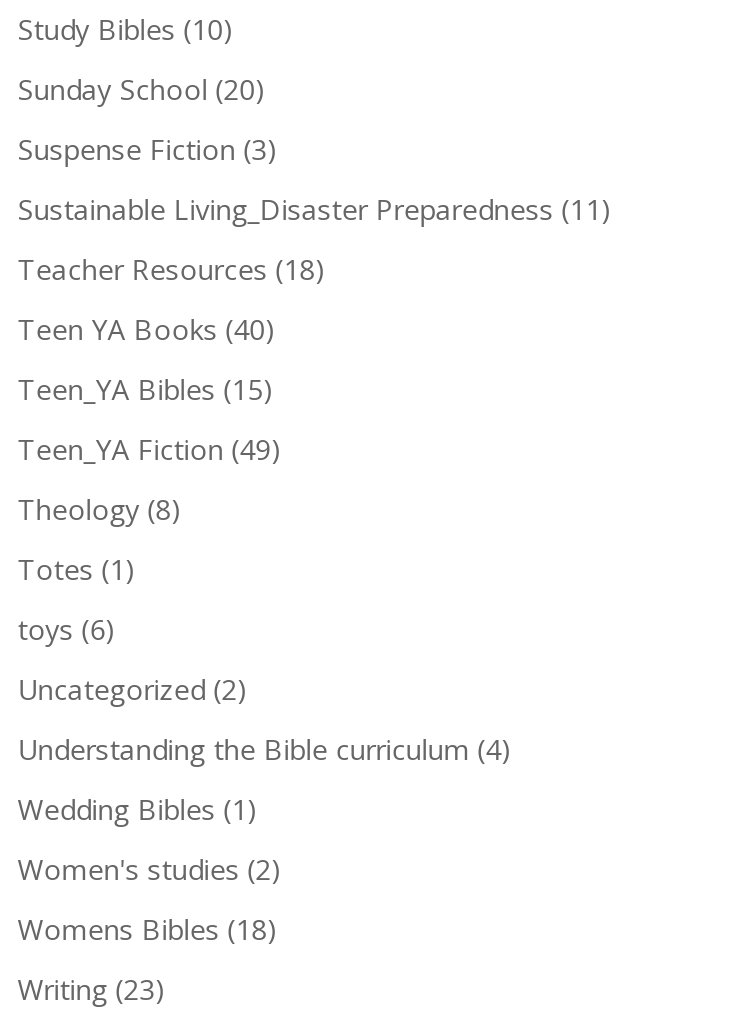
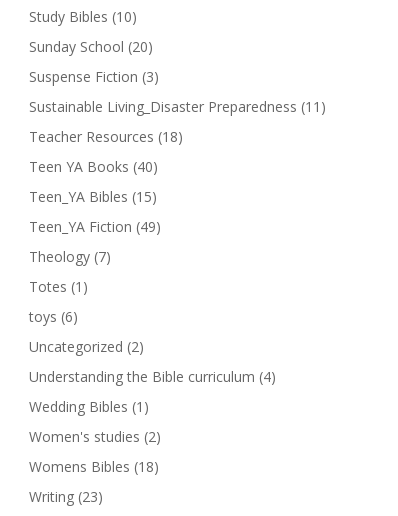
- Theology (8)
+ Theology (7)
